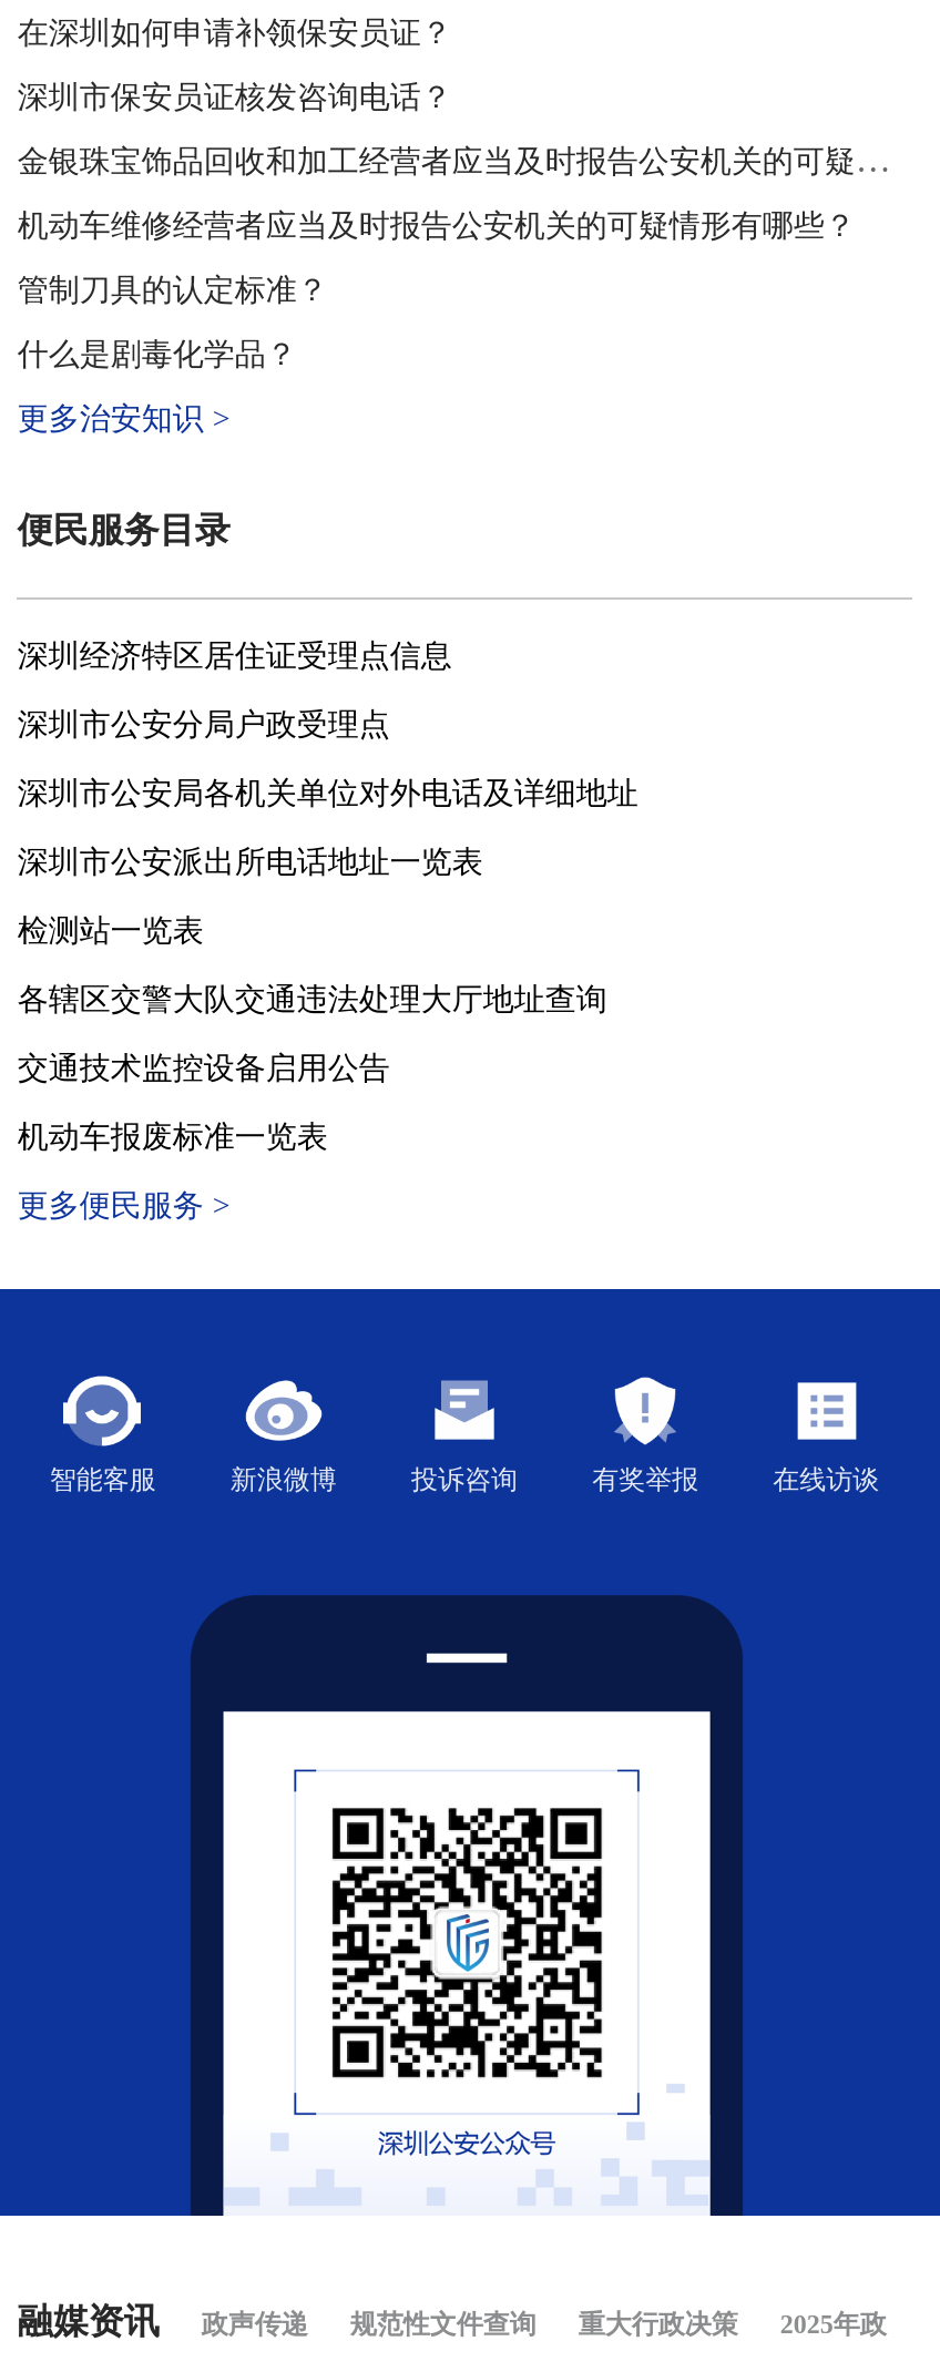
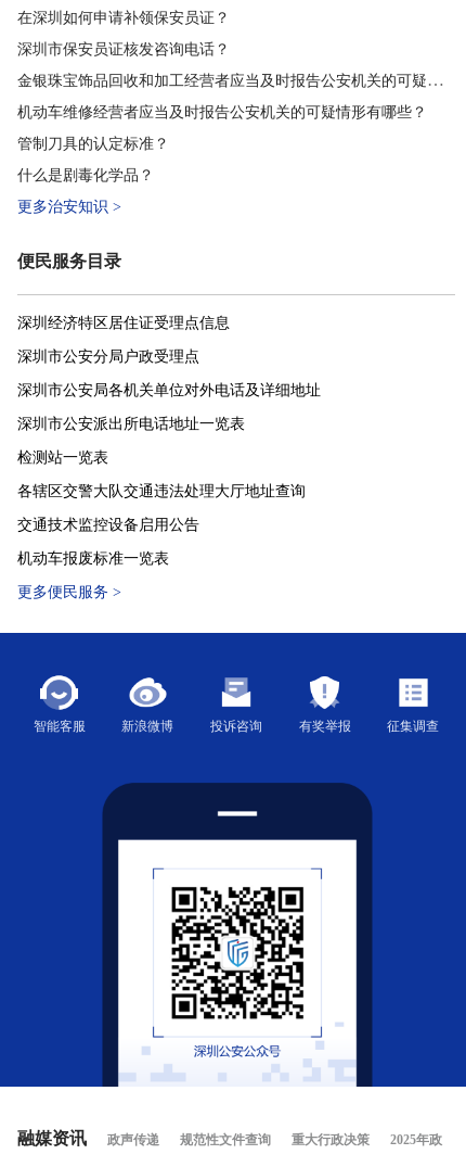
- 在线访谈
+ 征集调查
